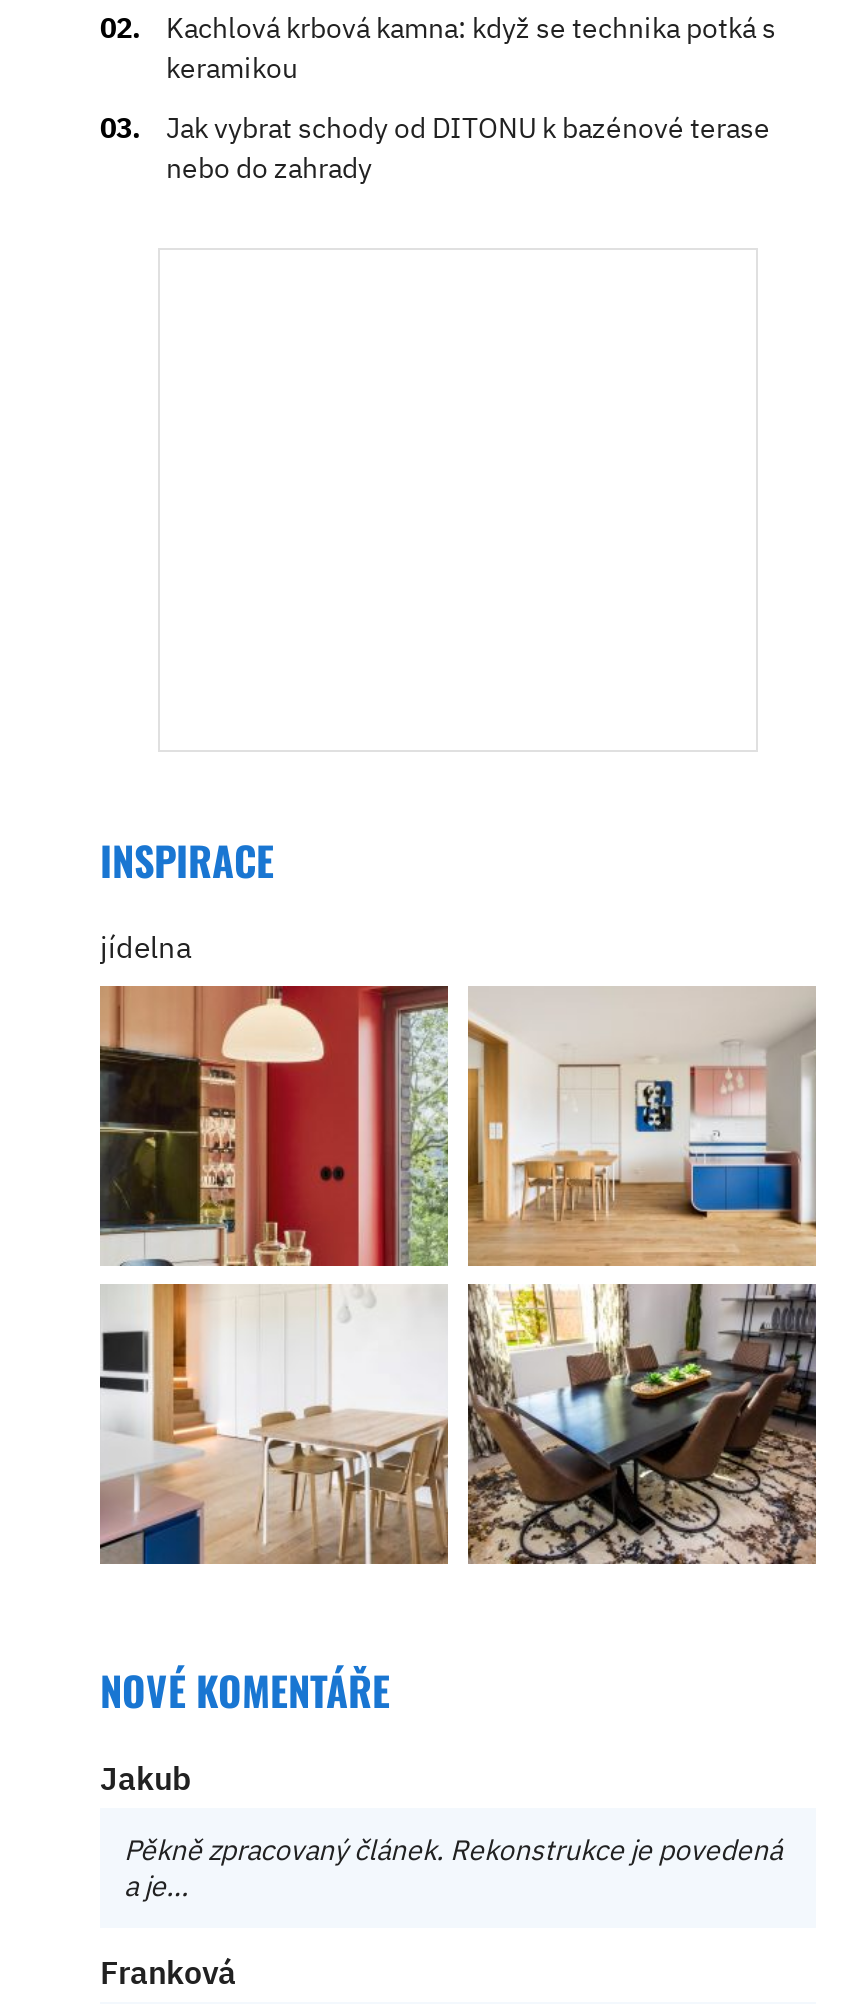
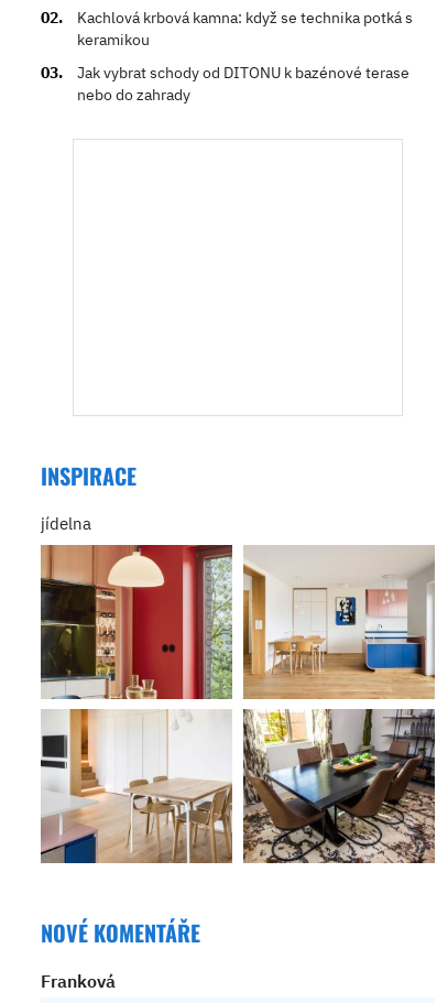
- Jakub
- Pěkně zpracovaný článek. Rekonstrukce je povedená
- a je…
